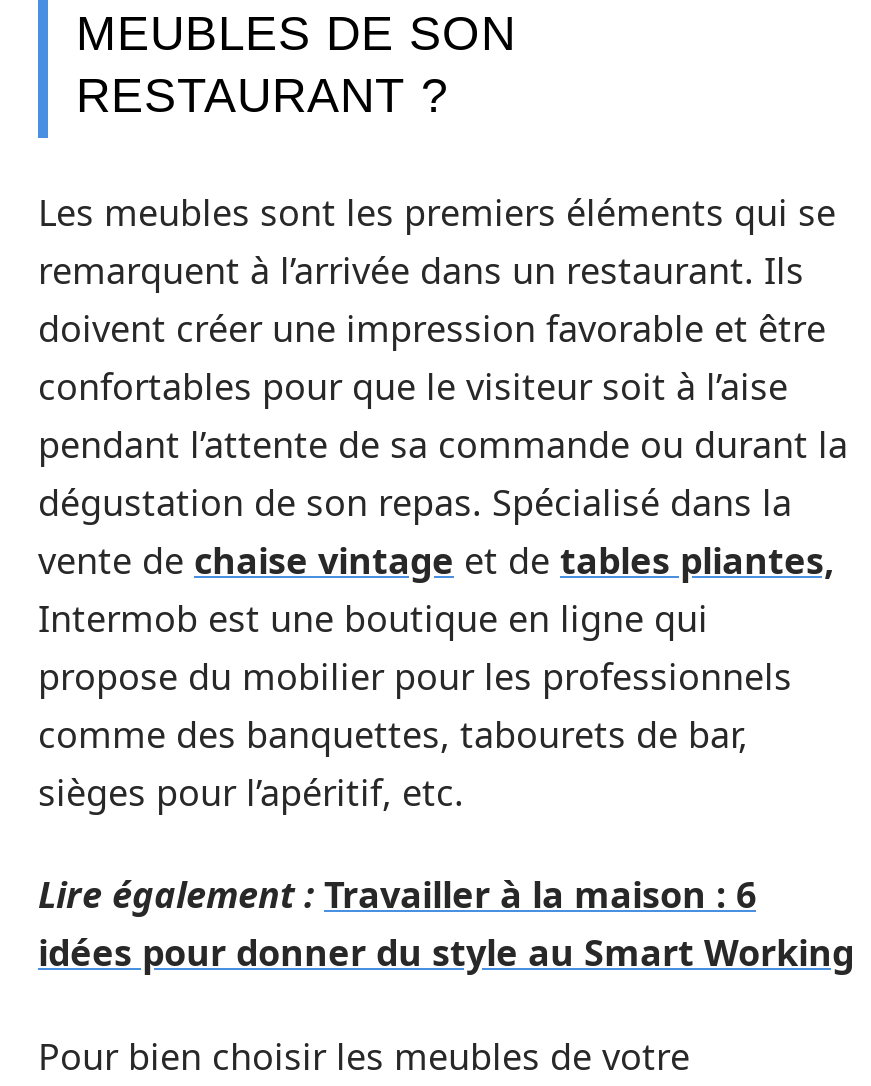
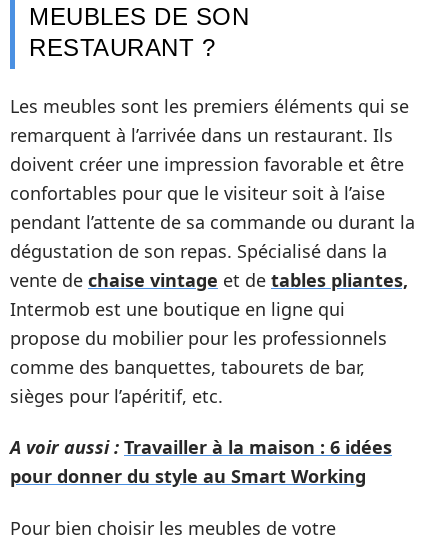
- Lire également : Travailler à la maison : 6
- idées pour donner du style au Smart Working
+ A voir aussi : Travailler à la maison : 6 idées
+ pour donner du style au Smart Working
